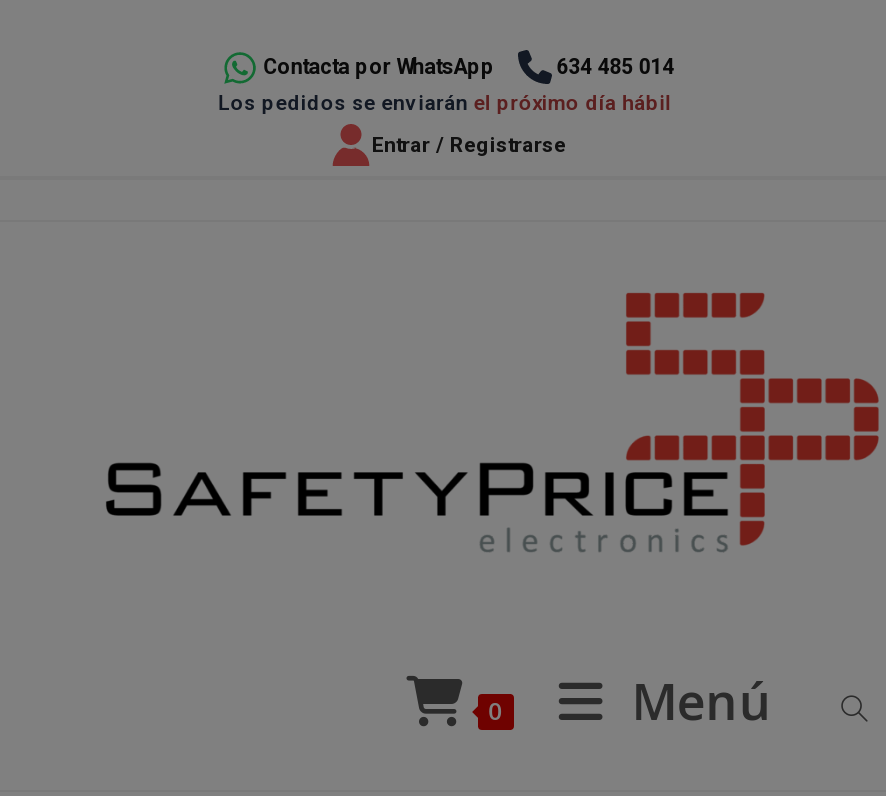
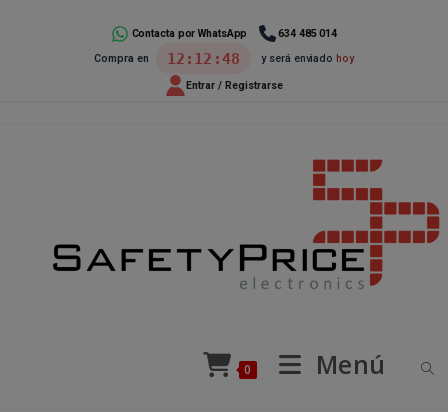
- Los pedidos se enviarán el próximo día hábil
+ Compra en
+ 12:12:48
+ y será enviado hoy
